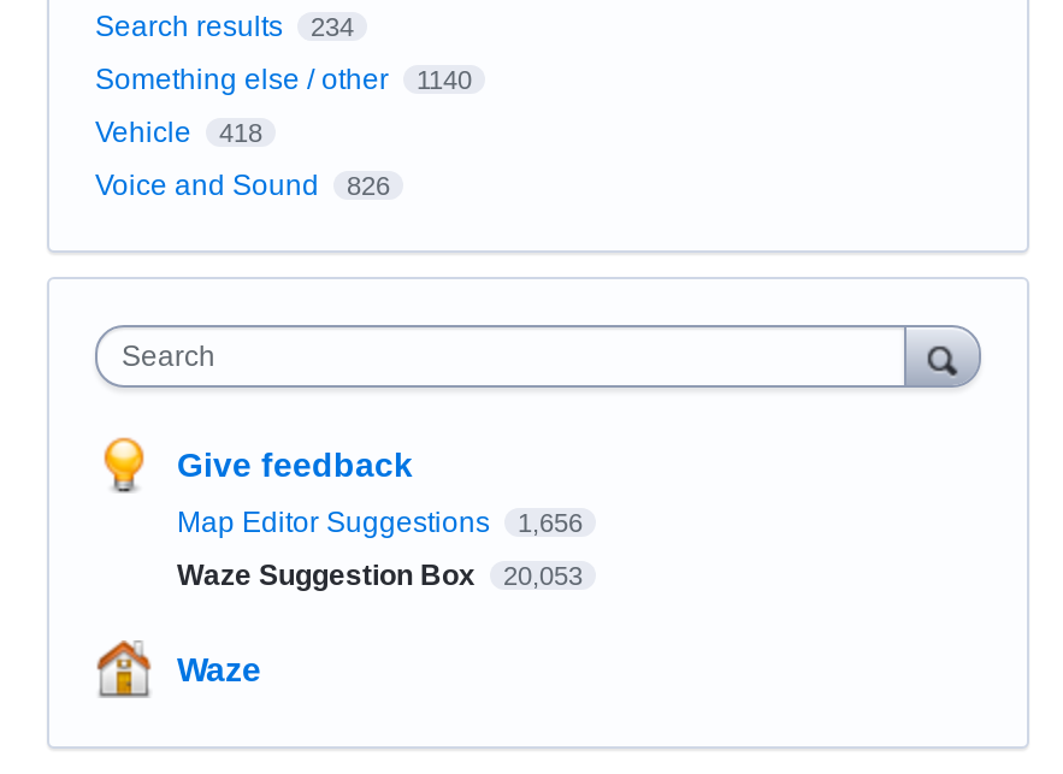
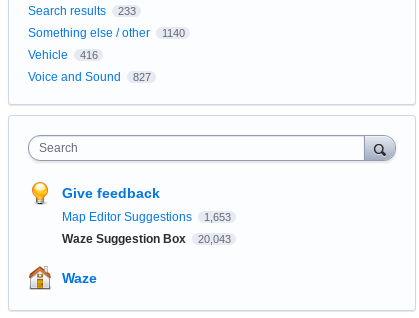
- Search results 234
+ Search results 233

- Vehicle 418
+ Vehicle 416

- Voice and Sound 826
+ Voice and Sound 827

- Map Editor Suggestions 1,656
+ Map Editor Suggestions 1,653

- Waze Suggestion Box 20,053
+ Waze Suggestion Box 20,043
